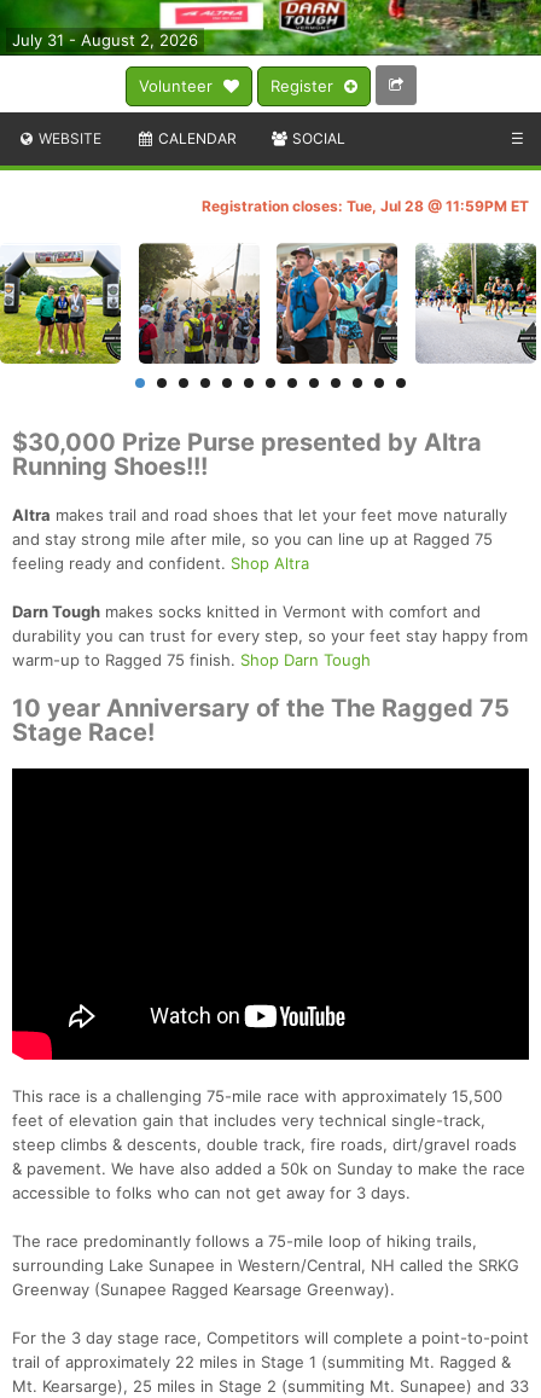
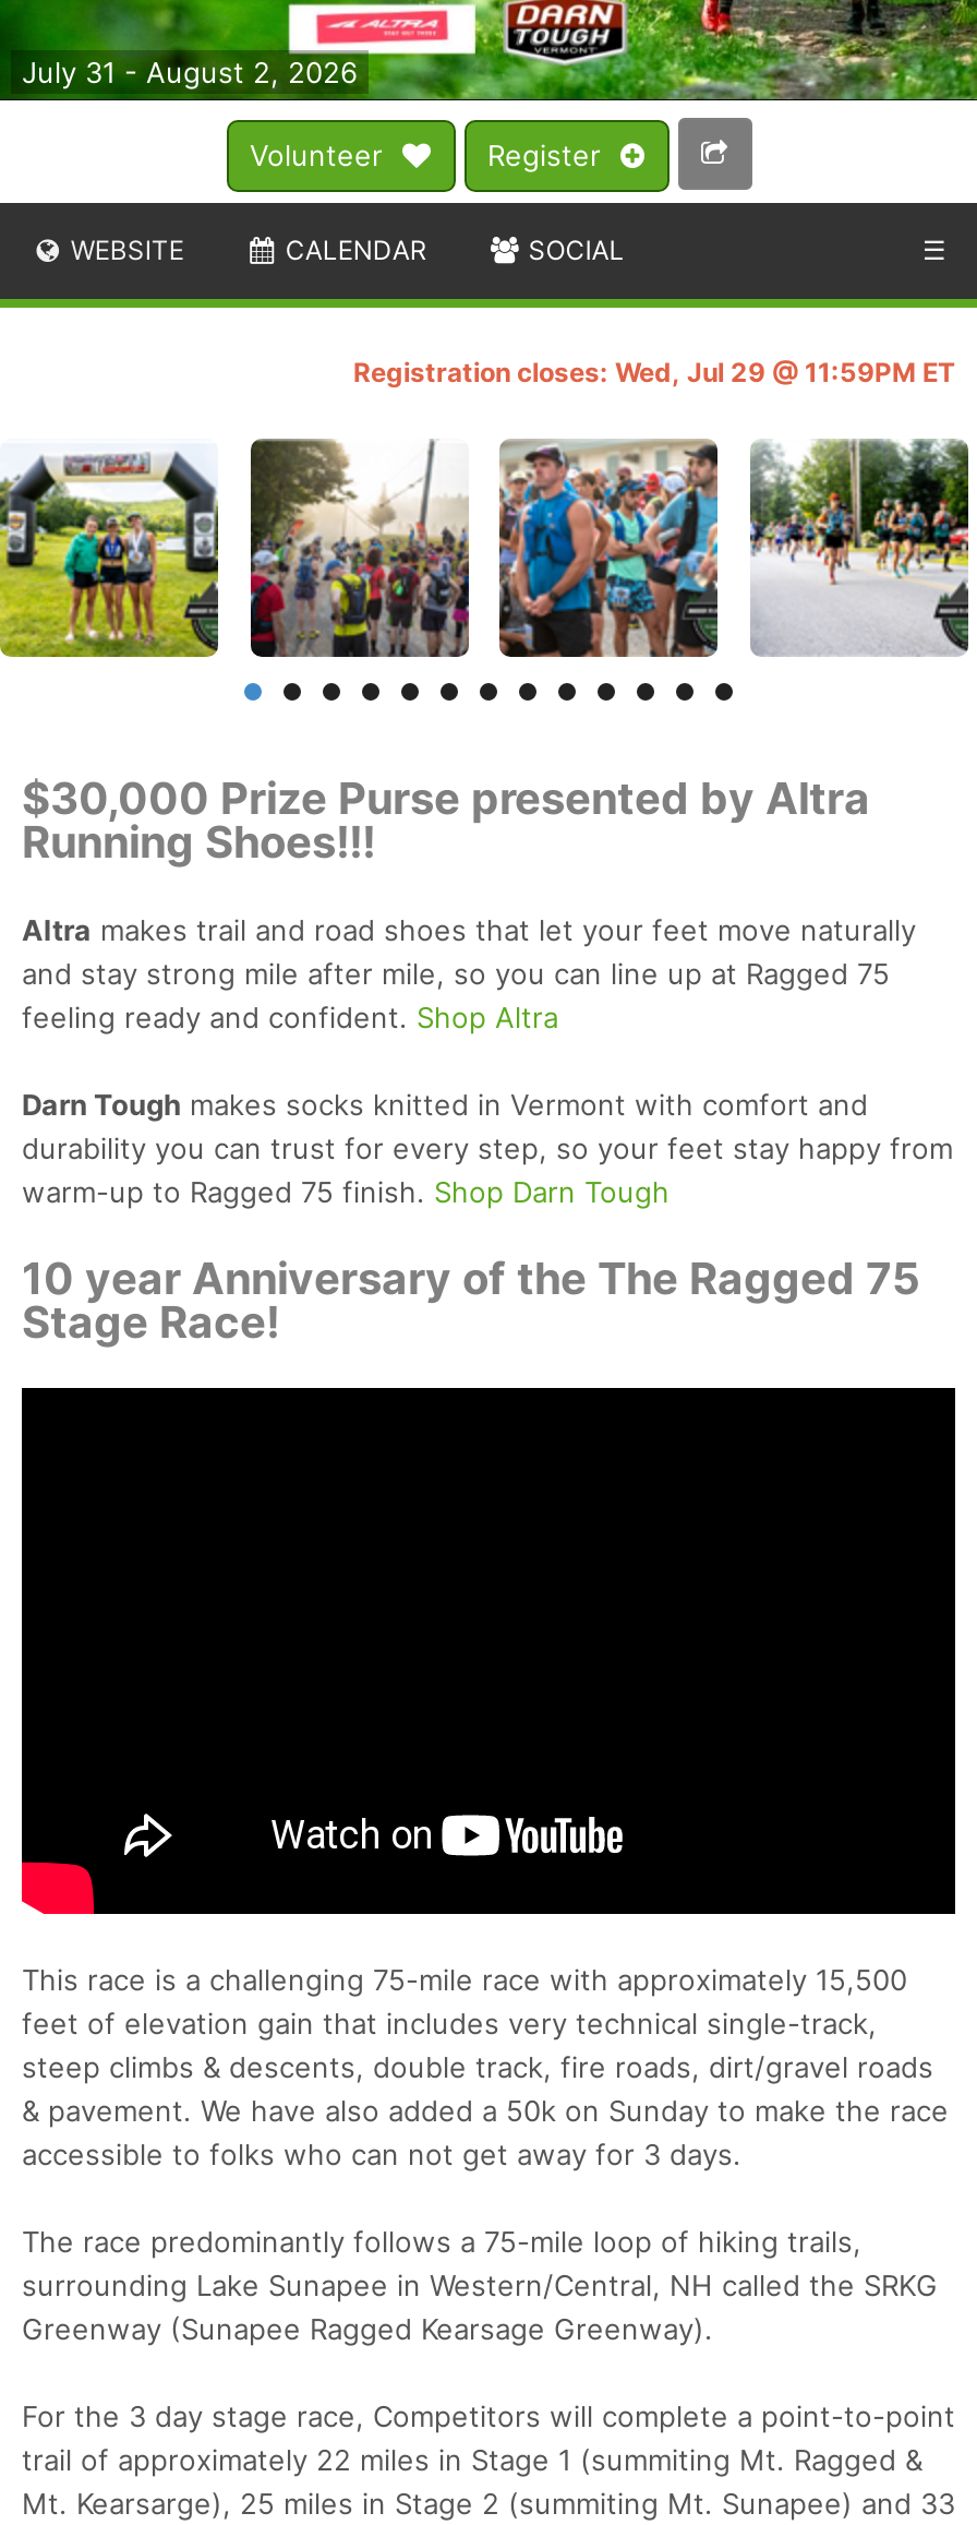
- Registration closes: Tue, Jul 28 @ 11:59PM ET
+ Registration closes: Wed, Jul 29 @ 11:59PM ET
